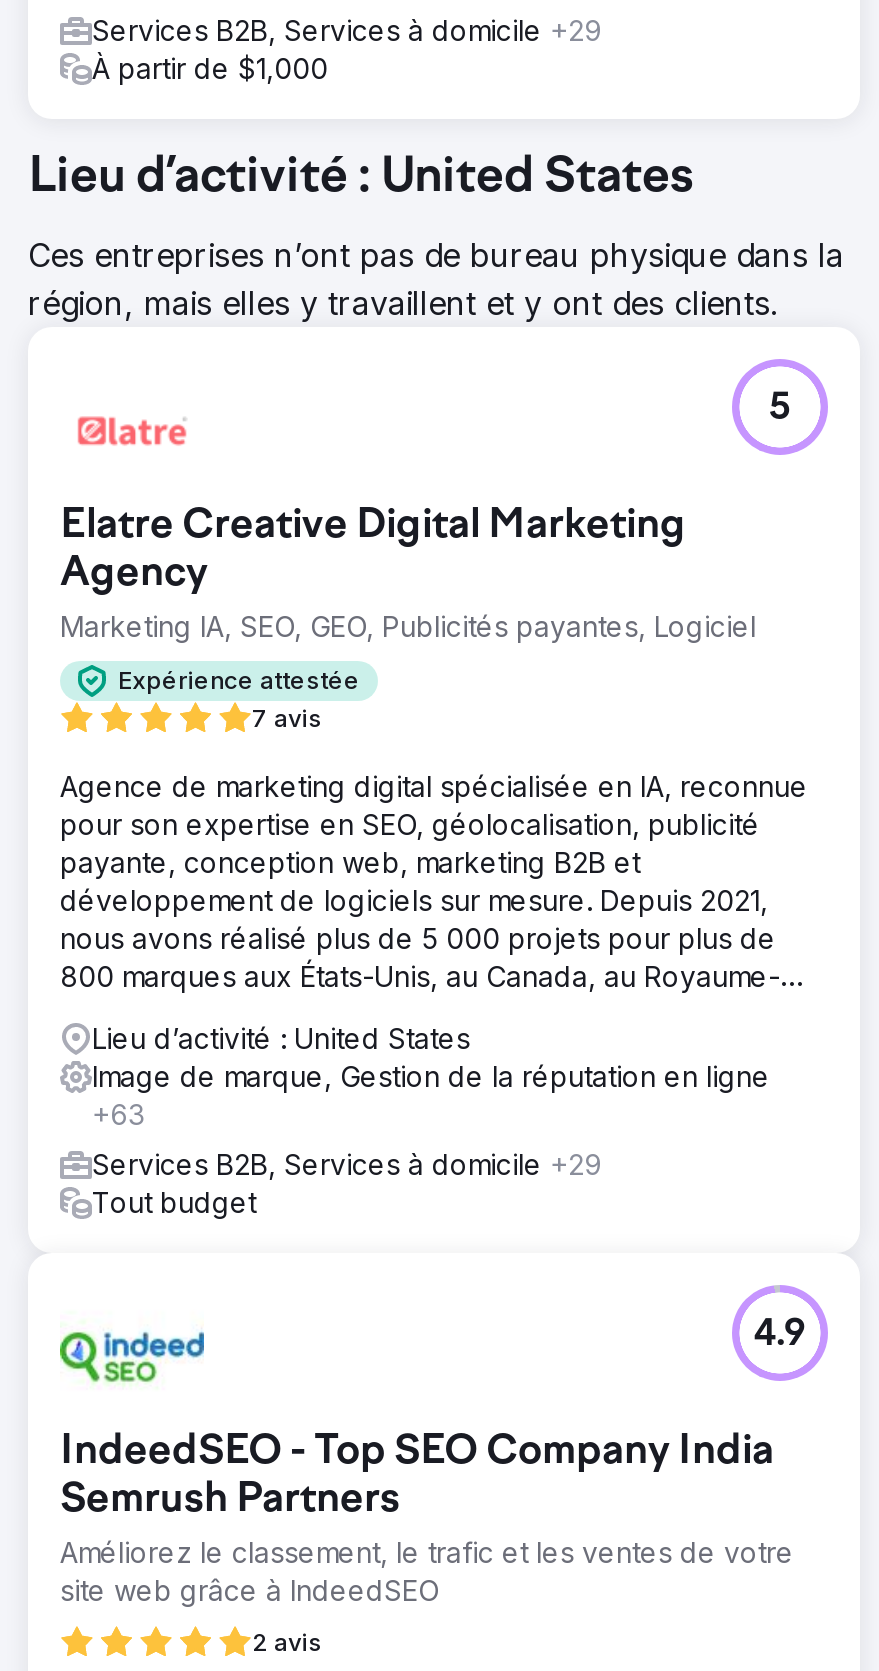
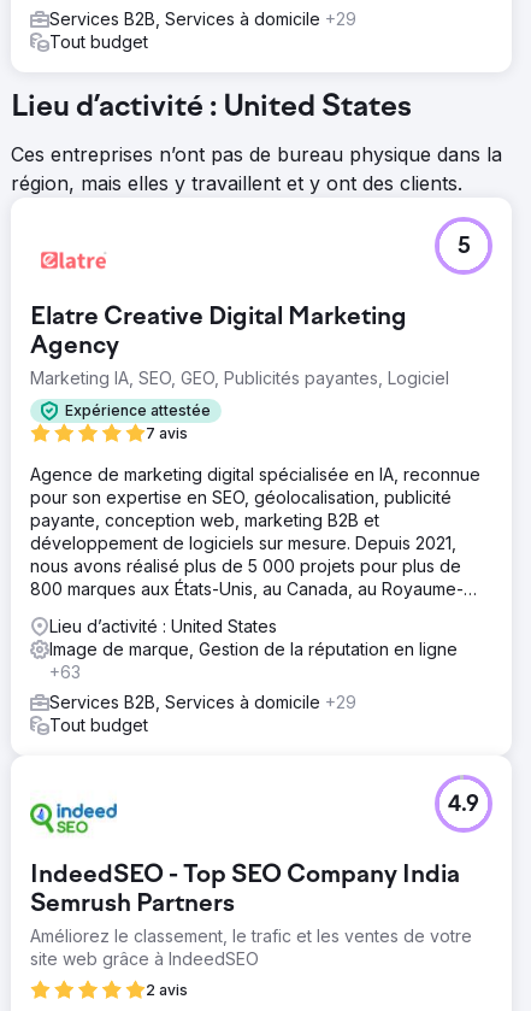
- À partir de $1,000
+ Tout budget
